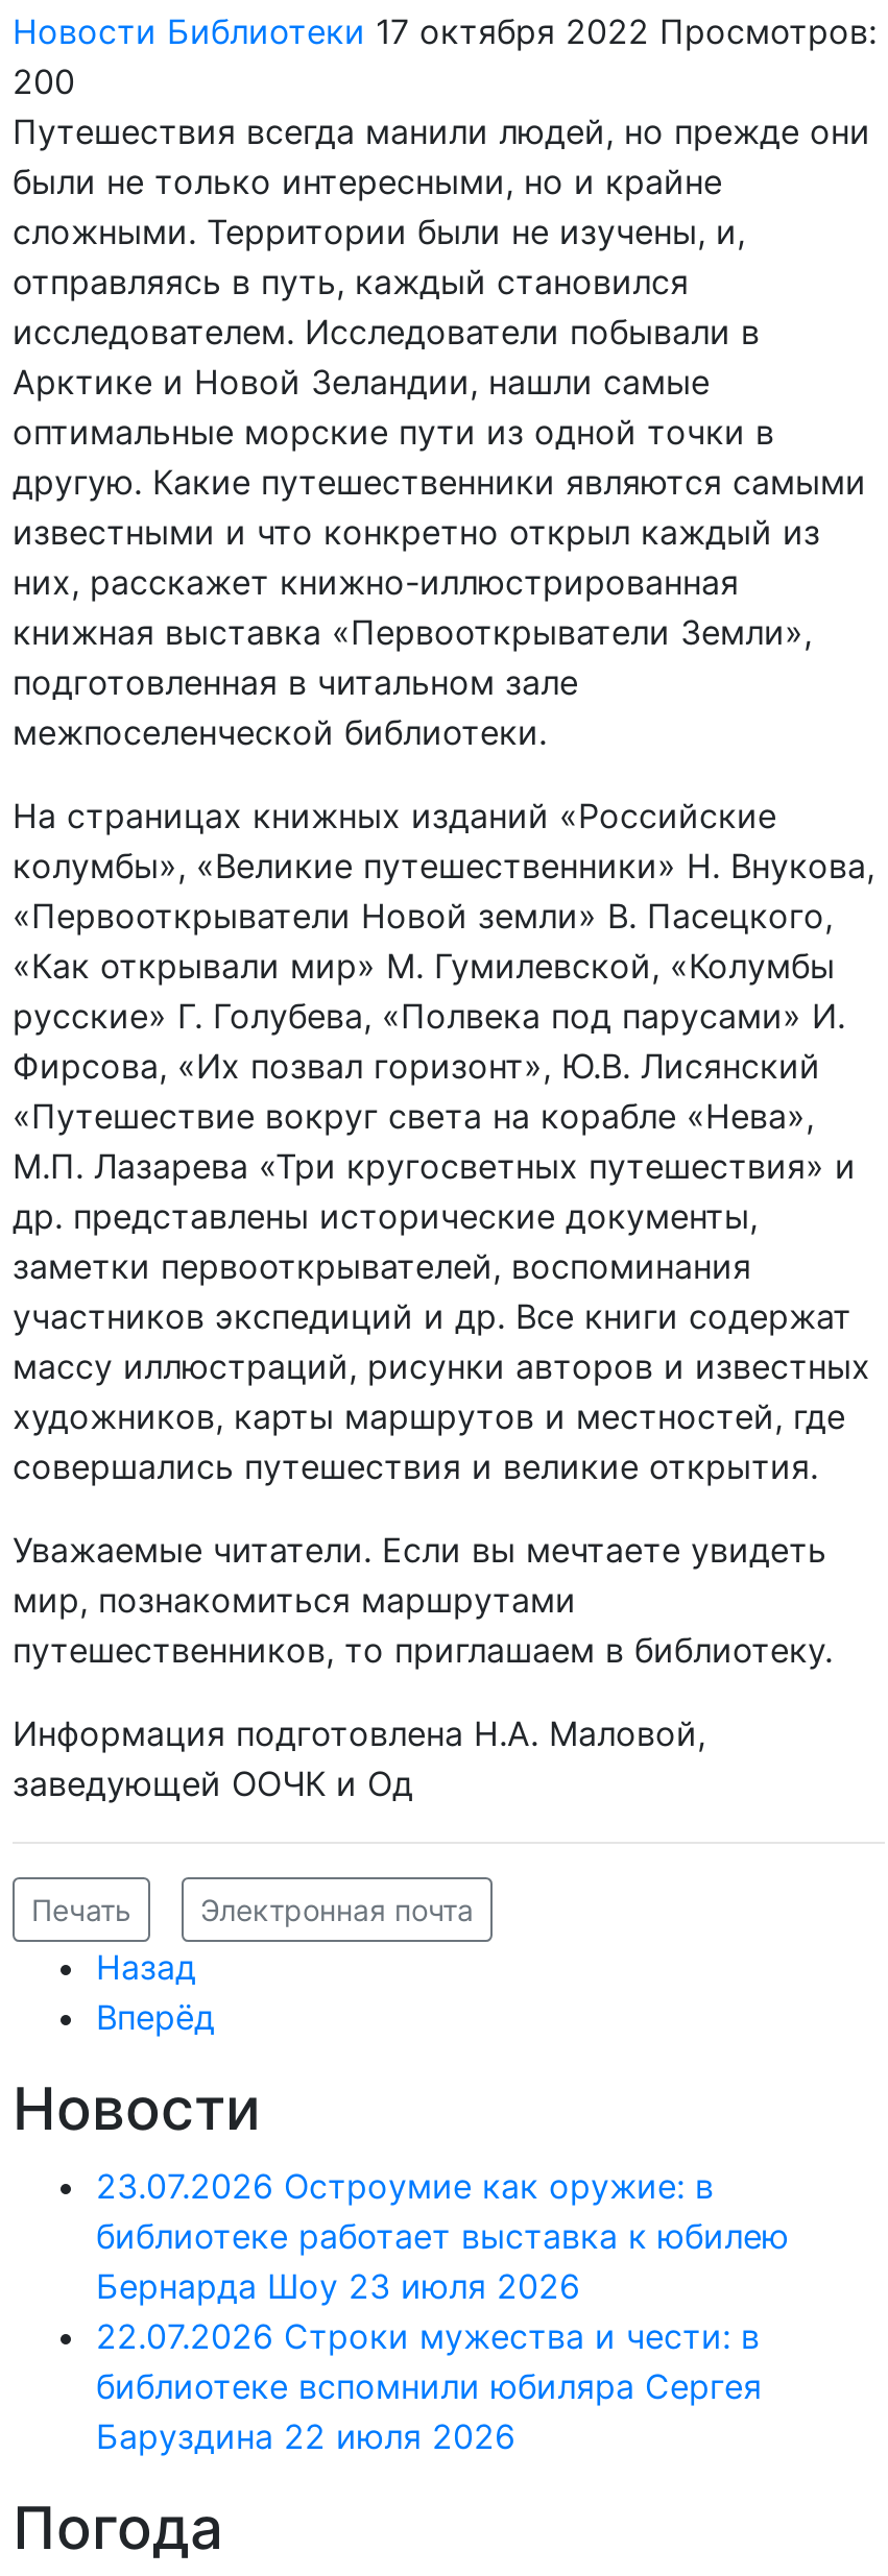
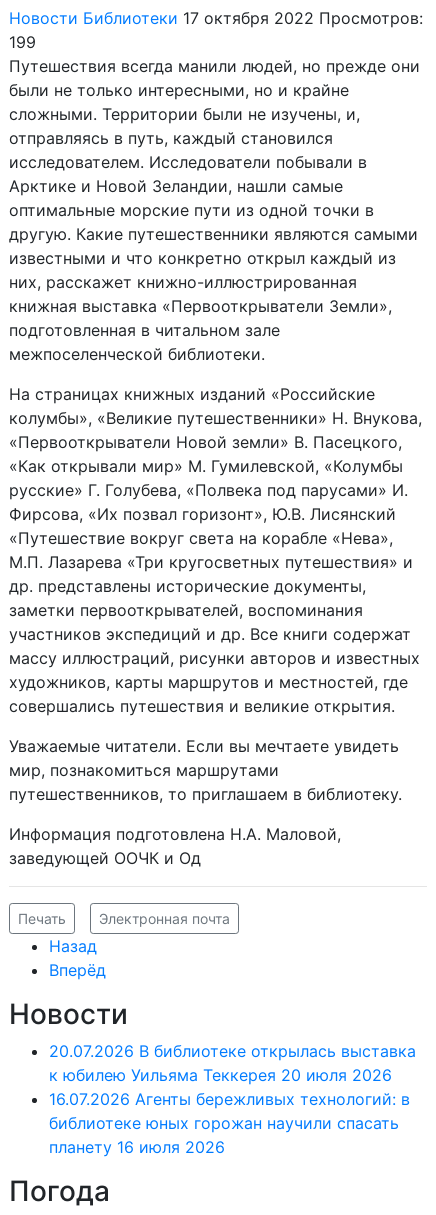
- 200
+ 199

- 23.07.2026 Остроумие как оружие: в
- библиотеке работает выставка к юбилею
- Бернарда Шоу 23 июля 2026
- 22.07.2026 Строки мужества и чести: в
- библиотеке вспомнили юбиляра Сергея
- Баруздина 22 июля 2026
+ 20.07.2026 В библиотеке открылась выставка
+ к юбилею Уильяма Теккерея 20 июля 2026
+ 16.07.2026 Агенты бережливых технологий: в
+ библиотеке юных горожан научили спасать
+ планету 16 июля 2026
